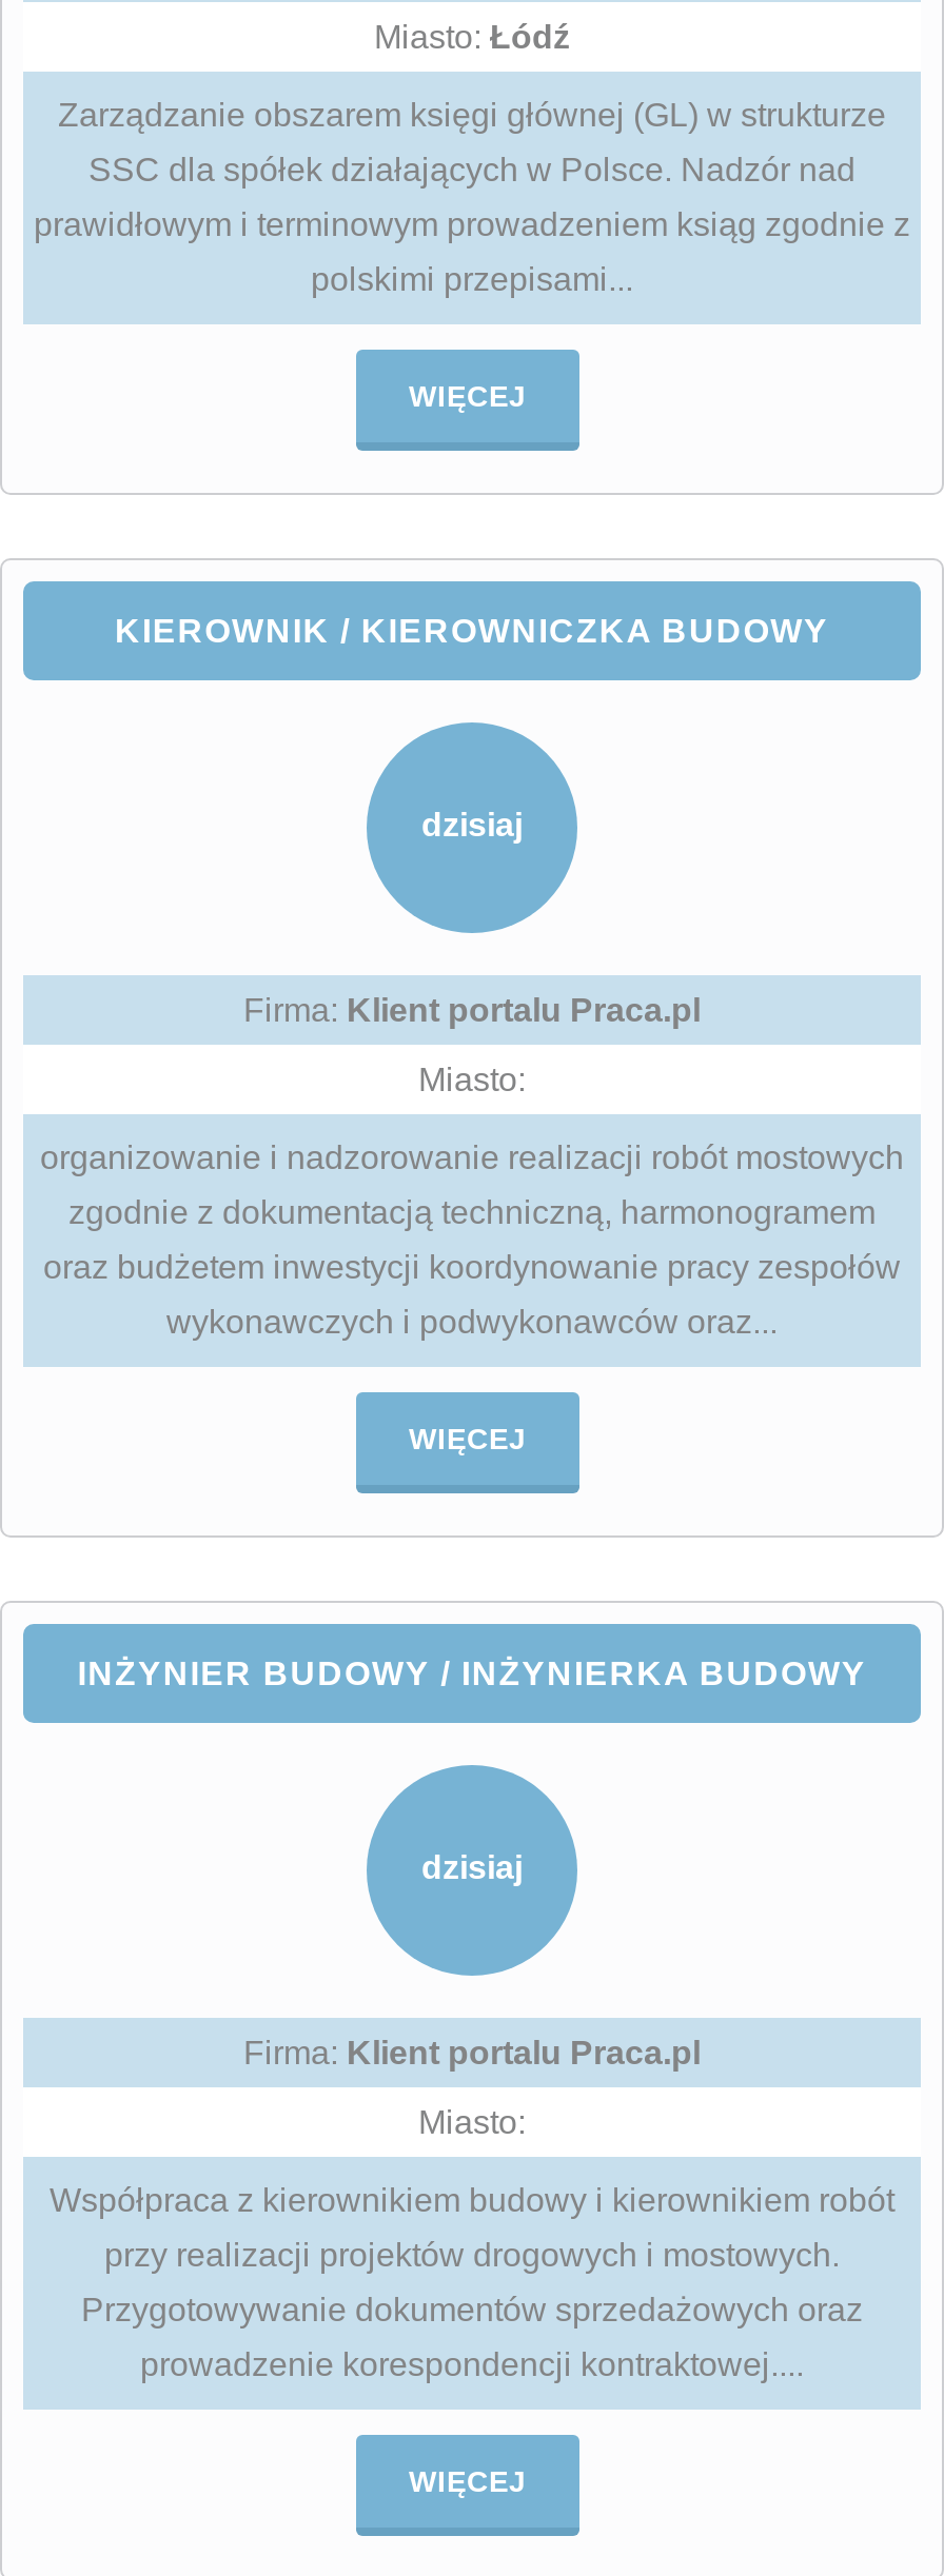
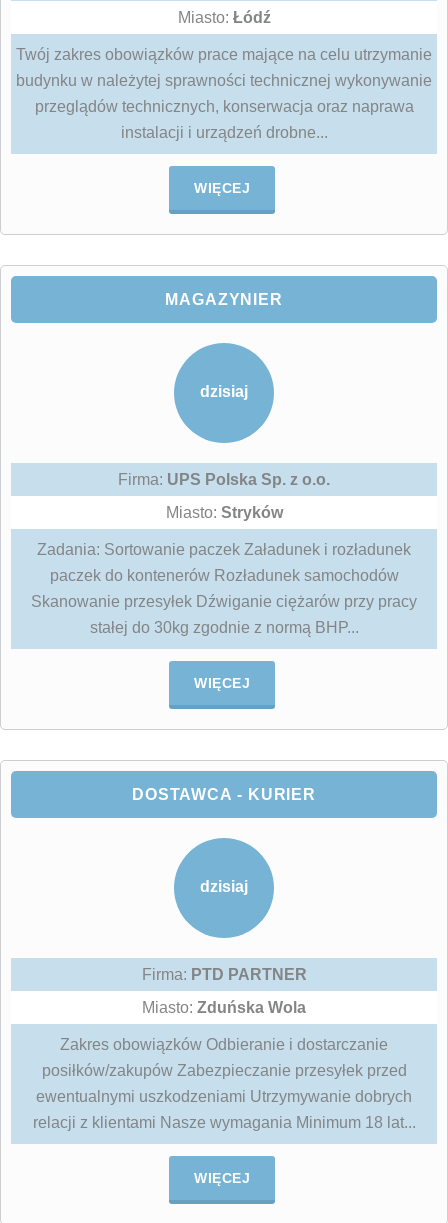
- Zarządzanie obszarem księgi głównej (GL) w strukturze
+ Twój zakres obowiązków prace mające na celu utrzymanie

- SSC dla spółek działających w Polsce. Nadzór nad
+ budynku w należytej sprawności technicznej wykonywanie

- prawidłowym i terminowym prowadzeniem ksiąg zgodnie z
+ przeglądów technicznych, konserwacja oraz naprawa

- polskimi przepisami...
+ instalacji i urządzeń drobne...

- KIEROWNIK / KIEROWNICZKA BUDOWY
+ MAGAZYNIER

- Firma: Klient portalu Praca.pl
+ Firma: UPS Polska Sp. z o.o.

- Miasto:
+ Miasto: Stryków

- organizowanie i nadzorowanie realizacji robót mostowych
+ Zadania: Sortowanie paczek Załadunek i rozładunek

- zgodnie z dokumentacją techniczną, harmonogramem
+ paczek do kontenerów Rozładunek samochodów

- oraz budżetem inwestycji koordynowanie pracy zespołów
+ Skanowanie przesyłek Dźwiganie ciężarów przy pracy

- wykonawczych i podwykonawców oraz...
+ stałej do 30kg zgodnie z normą BHP...

- INŻYNIER BUDOWY / INŻYNIERKA BUDOWY
+ DOSTAWCA - KURIER

- Firma: Klient portalu Praca.pl
+ Firma: PTD PARTNER

- Miasto:
+ Miasto: Zduńska Wola

- Współpraca z kierownikiem budowy i kierownikiem robót
+ Zakres obowiązków Odbieranie i dostarczanie

- przy realizacji projektów drogowych i mostowych.
+ posiłków/zakupów Zabezpieczanie przesyłek przed

- Przygotowywanie dokumentów sprzedażowych oraz
+ ewentualnymi uszkodzeniami Utrzymywanie dobrych

- prowadzenie korespondencji kontraktowej....
+ relacji z klientami Nasze wymagania Minimum 18 lat...
